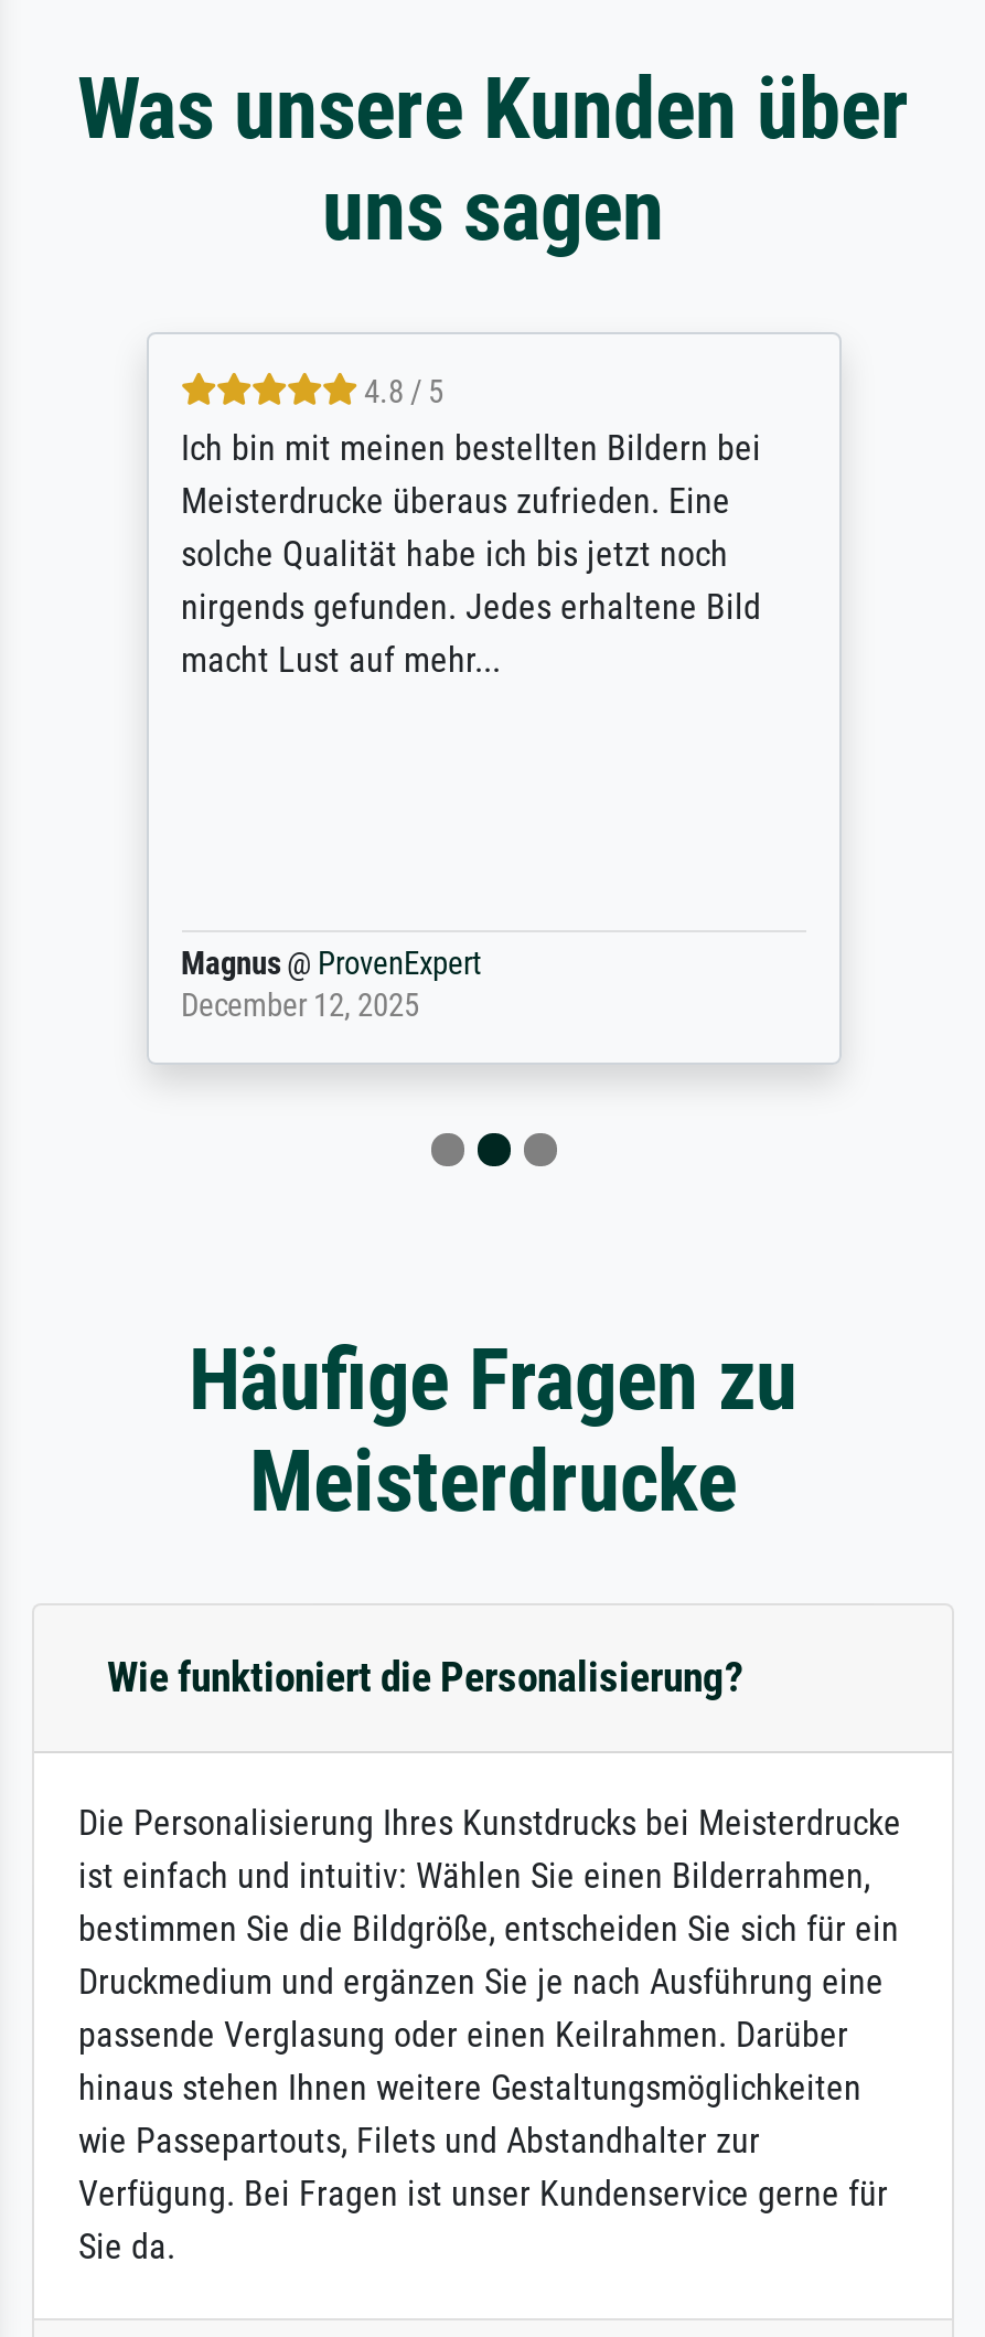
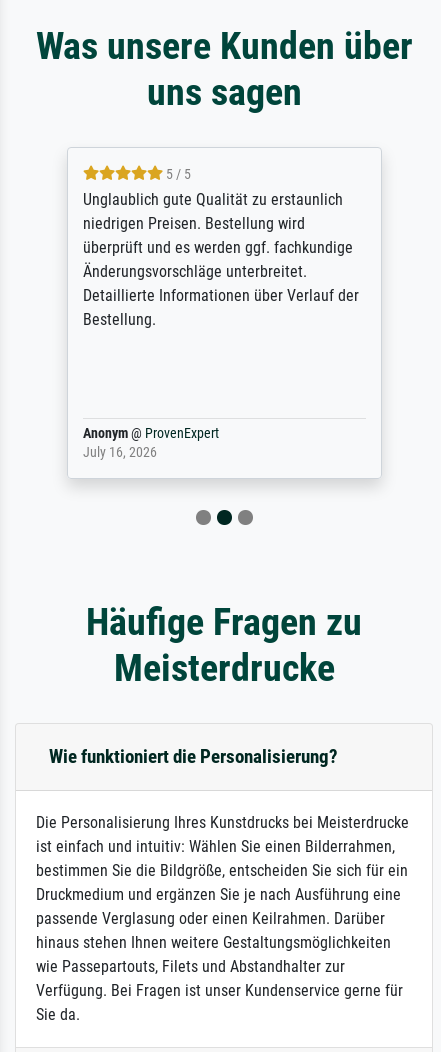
- 4.8 / 5
- Ich bin mit meinen bestellten Bildern bei
- Meisterdrucke überaus zufrieden. Eine
- solche Qualität habe ich bis jetzt noch
- nirgends gefunden. Jedes erhaltene Bild
- macht Lust auf mehr...
+ 5 / 5
+ Unglaublich gute Qualität zu erstaunlich
+ niedrigen Preisen. Bestellung wird
+ überprüft und es werden ggf. fachkundige
+ Änderungsvorschläge unterbreitet.
+ Detaillierte Informationen über Verlauf der
+ Bestellung.

- Magnus @ ProvenExpert
- December 12, 2025
+ Anonym @ ProvenExpert
+ July 16, 2026
